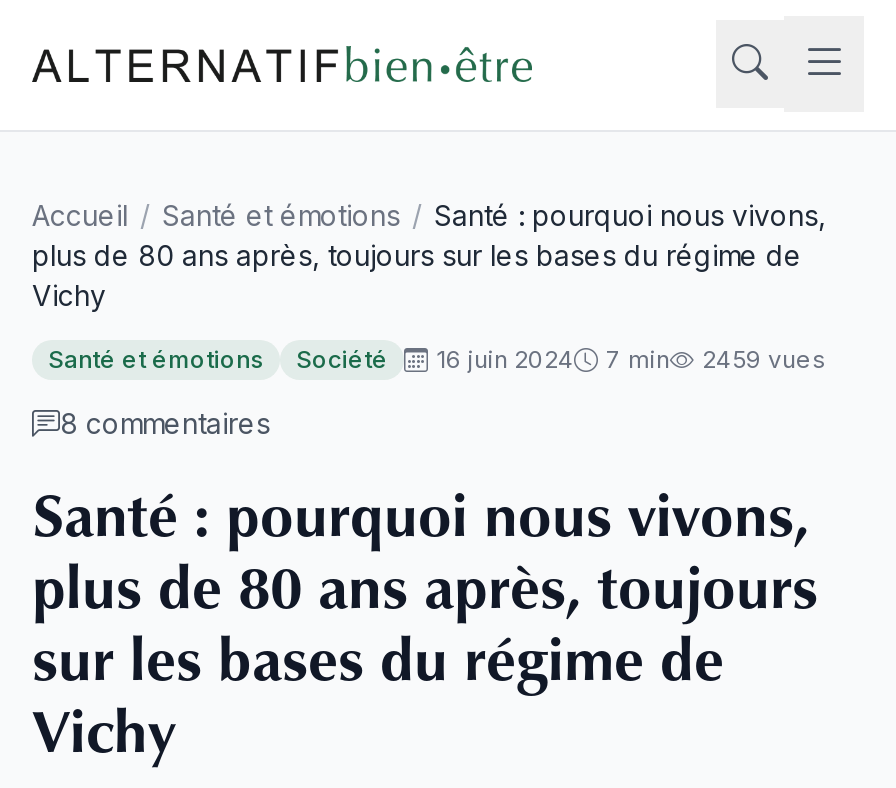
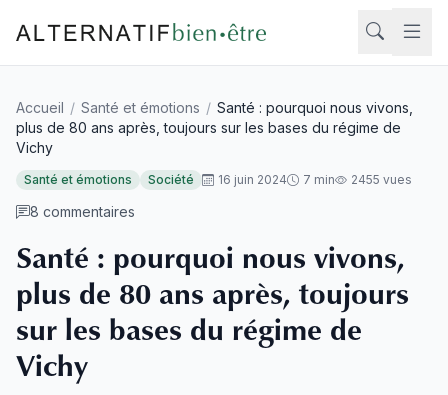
- Santé et émotions Société 16 juin 2024 7 min 2459 vues
+ Santé et émotions Société 16 juin 2024 7 min 2455 vues
